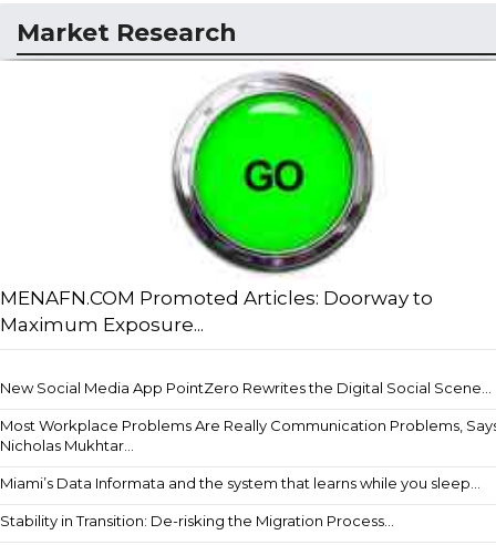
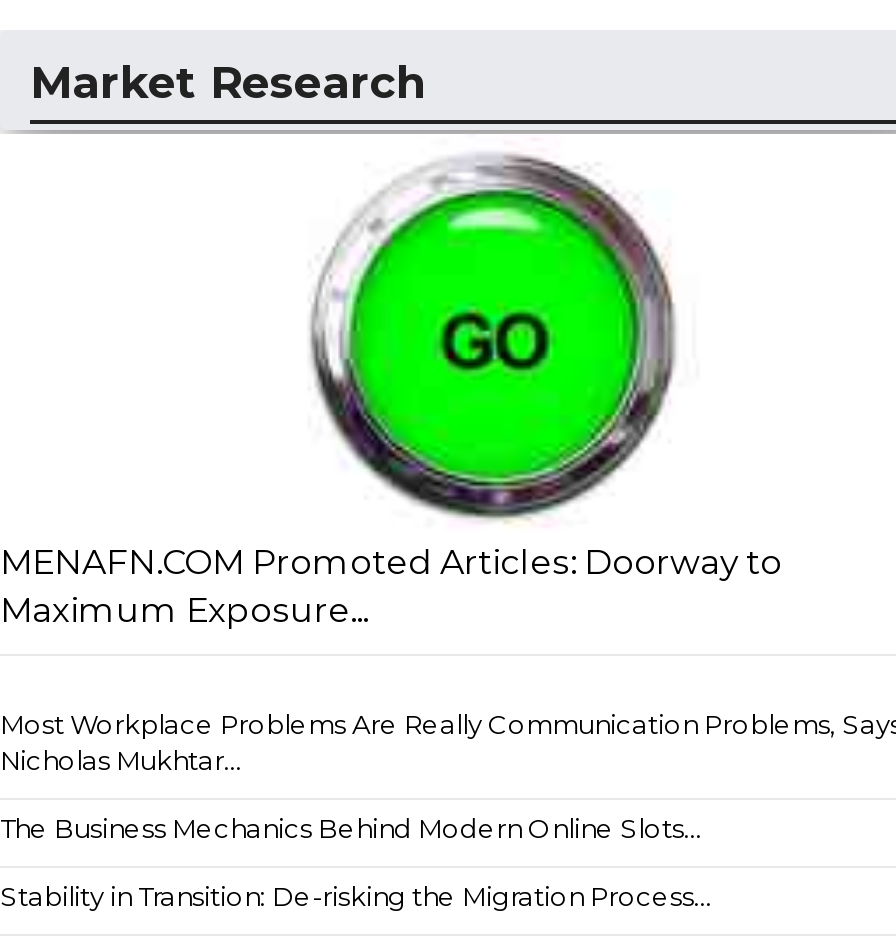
- New Social Media App PointZero Rewrites the Digital Social Scene...

- Miami’s Data Informata and the system that learns while you sleep...
+ The Business Mechanics Behind Modern Online Slots...
